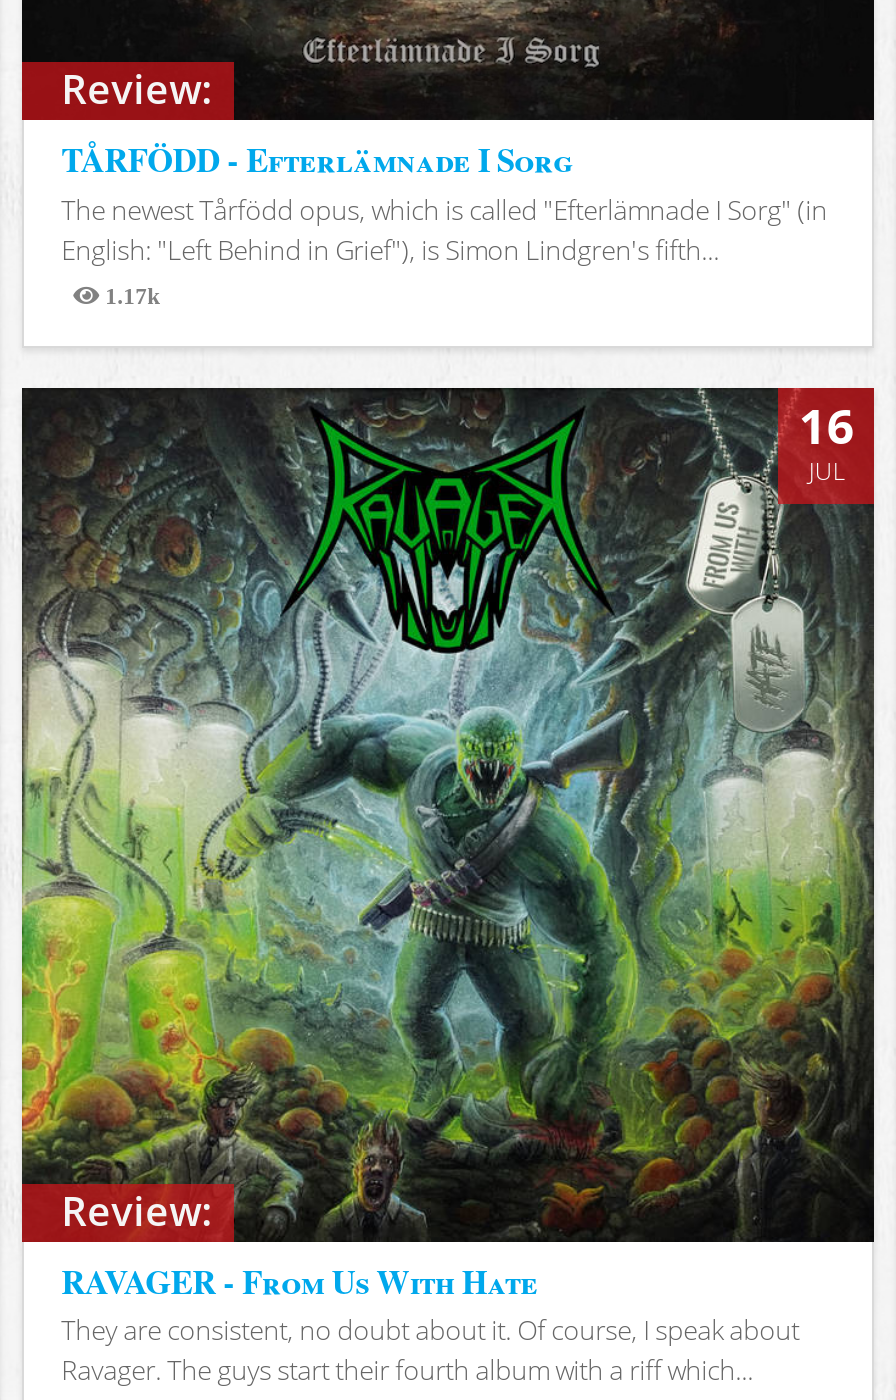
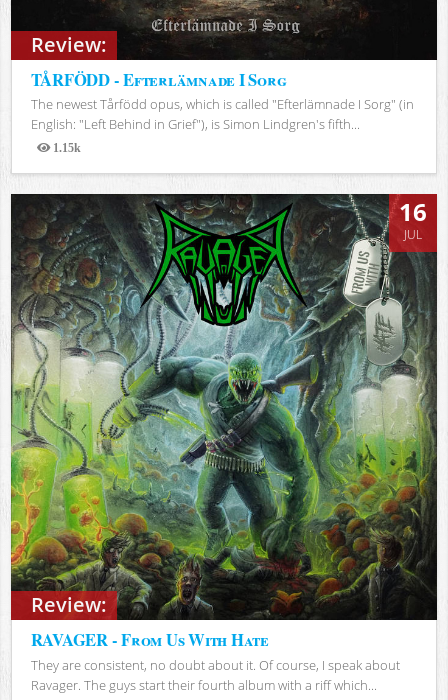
- 1.17k
+ 1.15k
